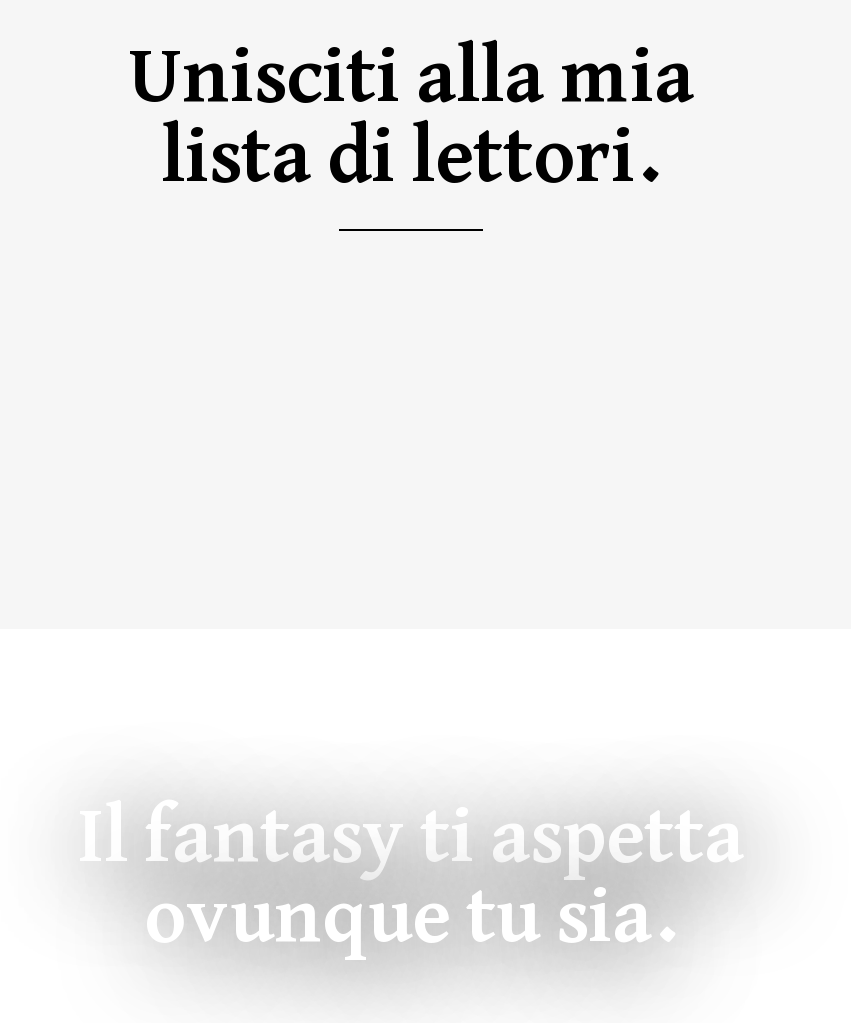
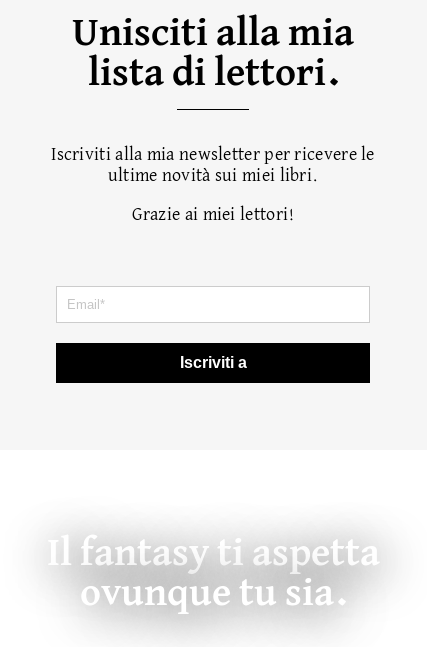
+ Iscriviti alla mia newsletter per ricevere le
+ ultime novità sui miei libri.
+ Grazie ai miei lettori!

+ Iscriviti a
